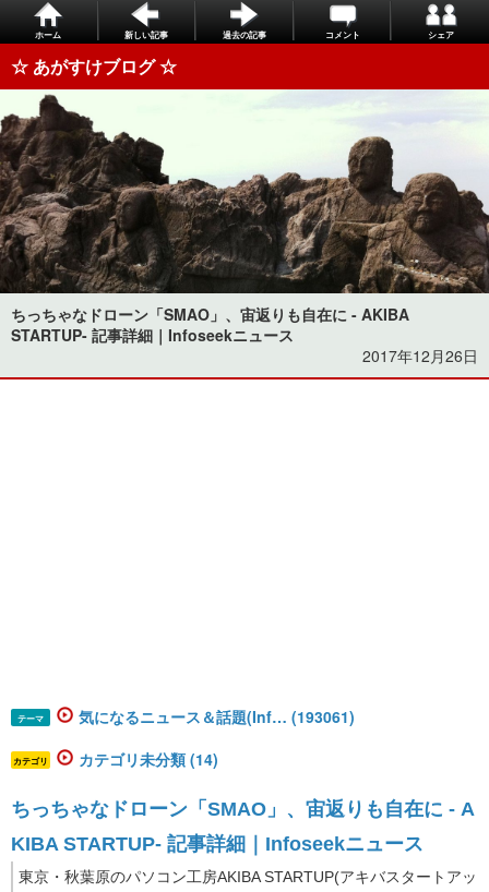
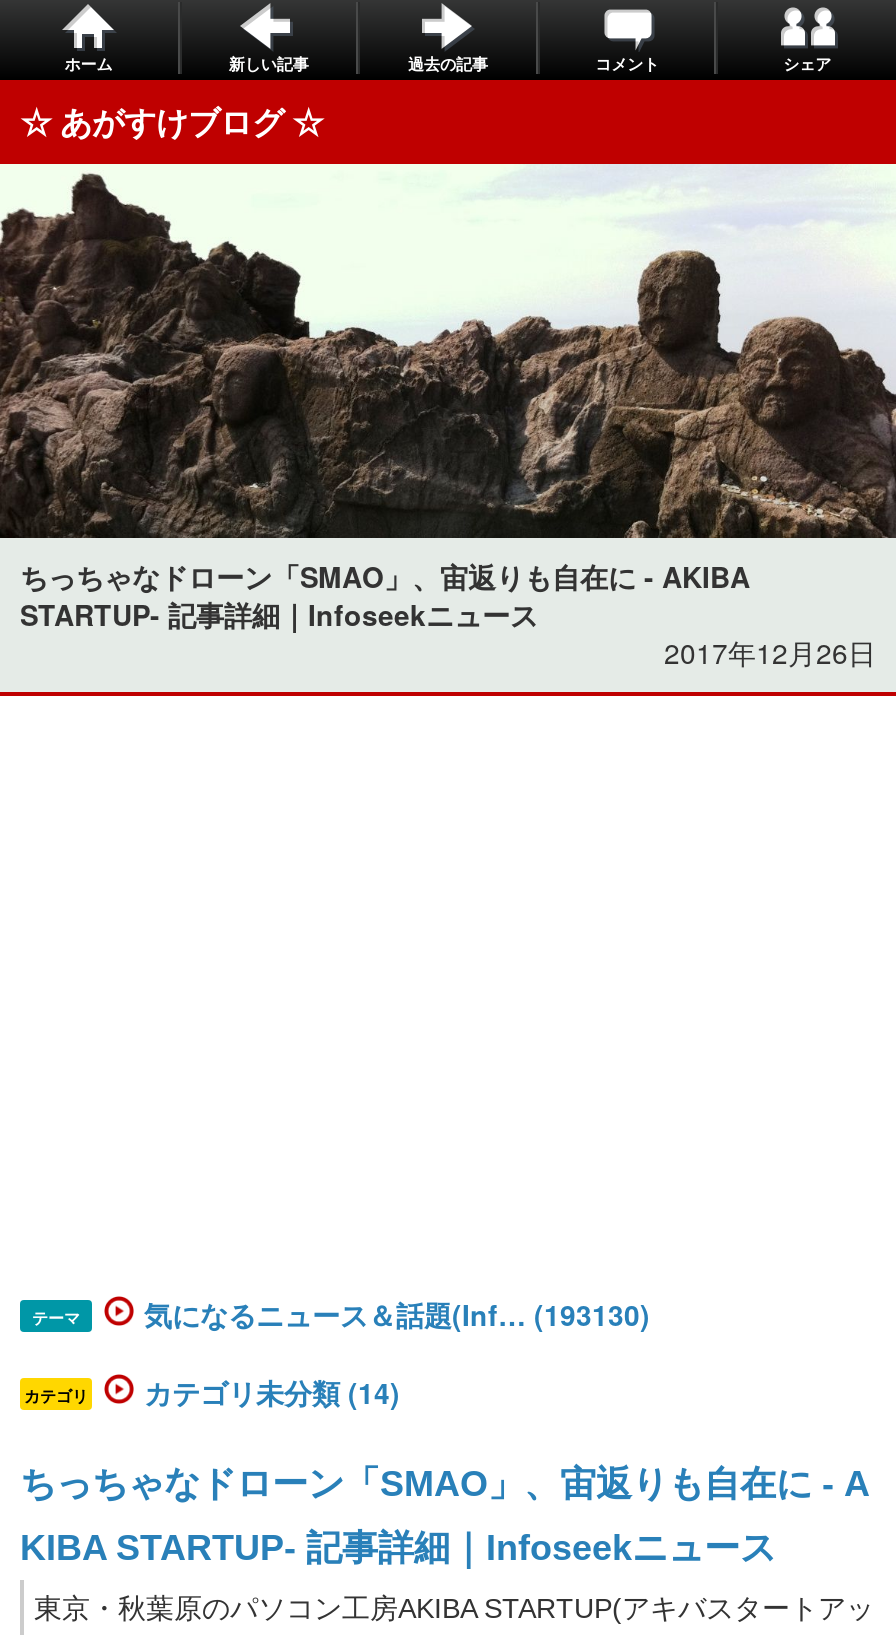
- 気になるニュース＆話題(Inf… (193061)
+ 気になるニュース＆話題(Inf… (193130)
